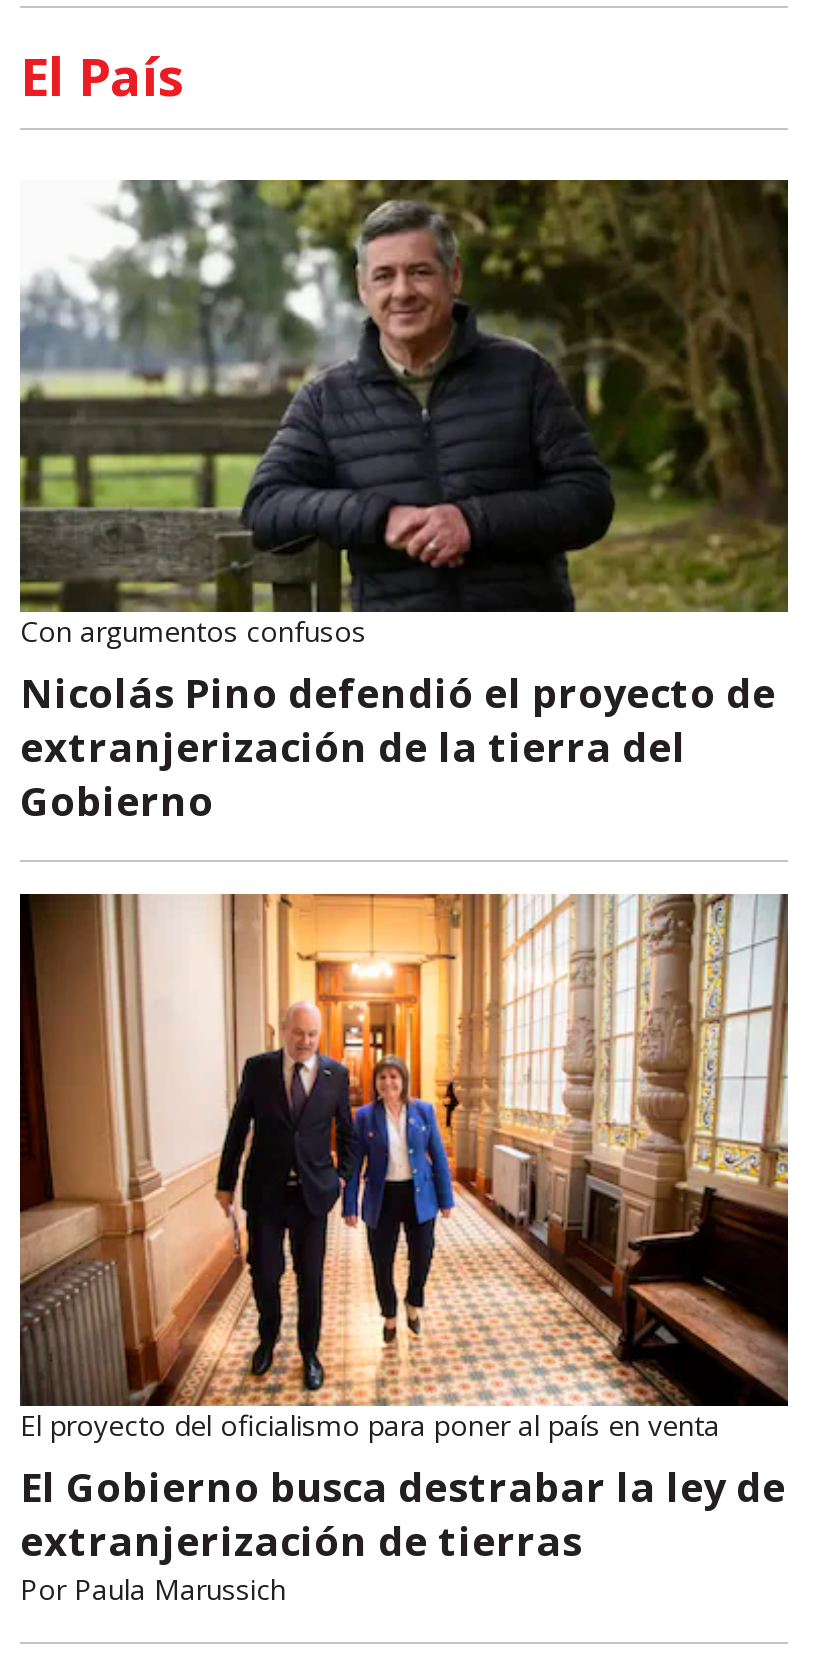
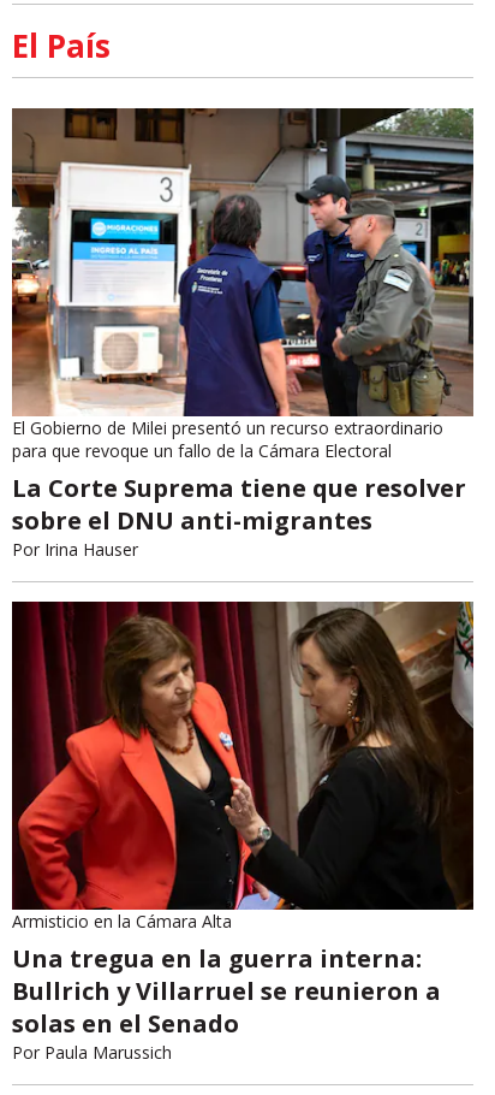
- [image]
- Con argumentos confusos
- Nicolás Pino defendió el proyecto de
- extranjerización de la tierra del
- Gobierno
+ [image]
+ El Gobierno de Milei presentó un recurso extraordinario
+ para que revoque un fallo de la Cámara Electoral
+ La Corte Suprema tiene que resolver
+ sobre el DNU anti-migrantes
+ Por Irina Hauser

- [image]
+ [image]

- El proyecto del oficialismo para poner al país en venta
- El Gobierno busca destrabar la ley de
- extranjerización de tierras
+ Armisticio en la Cámara Alta
+ Una tregua en la guerra interna:
+ Bullrich y Villarruel se reunieron a
+ solas en el Senado
